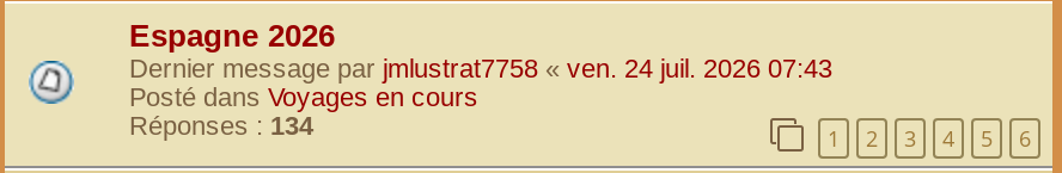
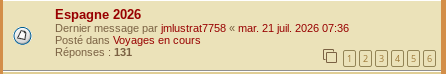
- Dernier message par jmlustrat7758 «ven. 24 juil. 2026 07:43
+ Dernier message par jmlustrat7758 «mar. 21 juil. 2026 07:36

- Réponses : 134
+ Réponses : 131
